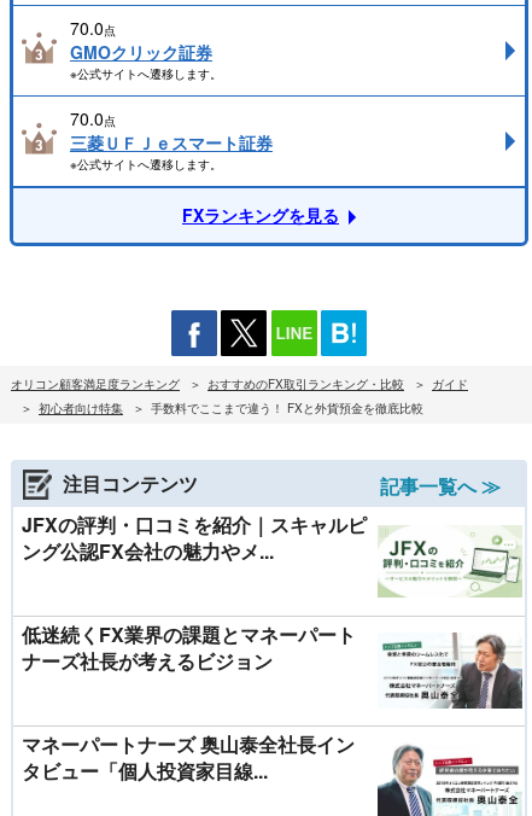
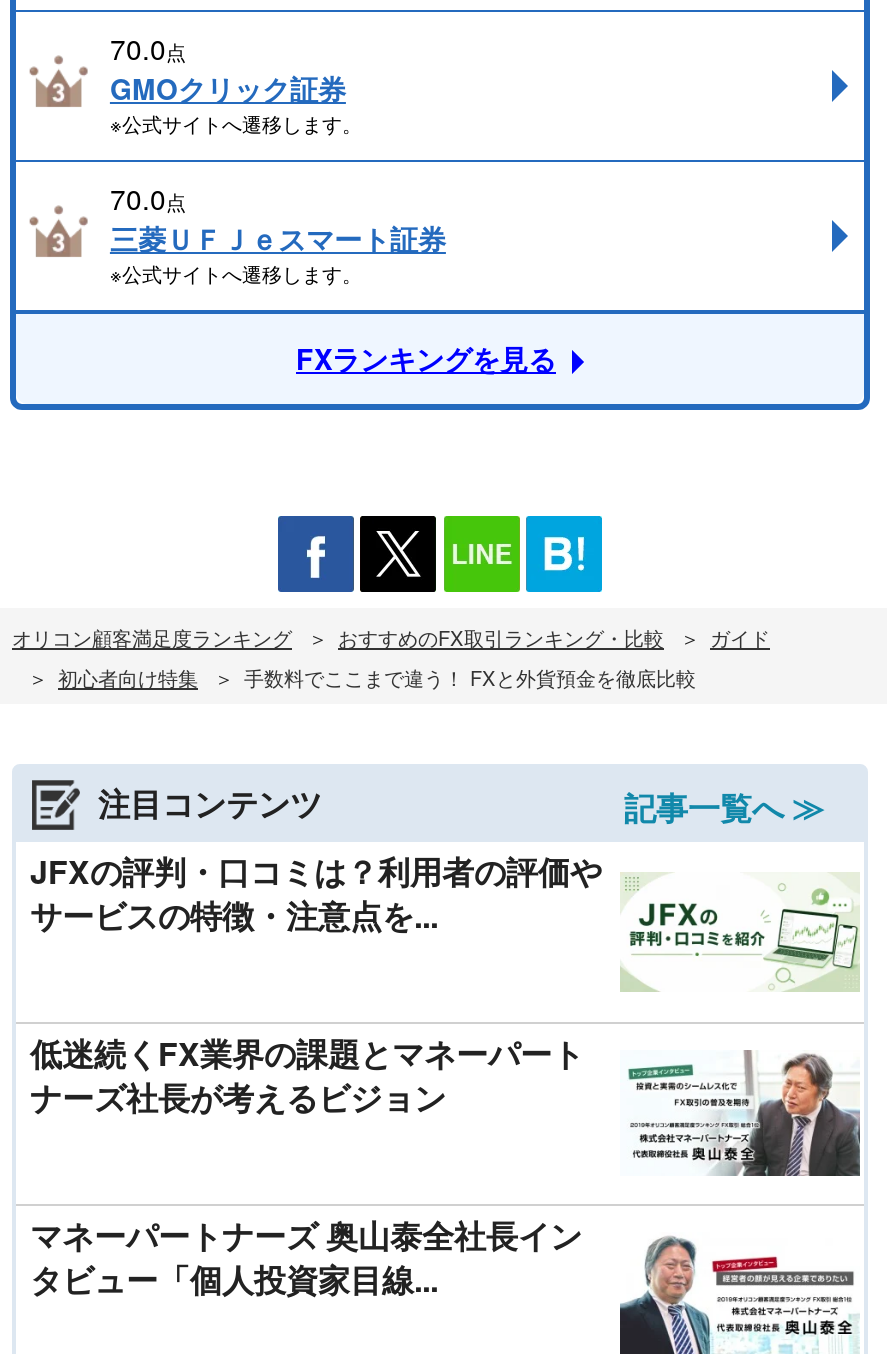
- JFXの評判・口コミを紹介｜スキャルピ
- ング公認FX会社の魅力やメ...
+ JFXの評判・口コミは？利用者の評価や
+ サービスの特徴・注意点を...
